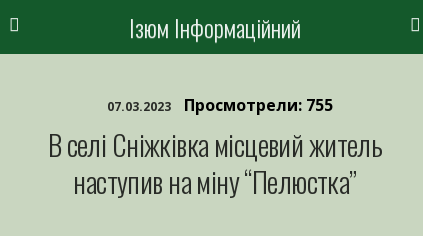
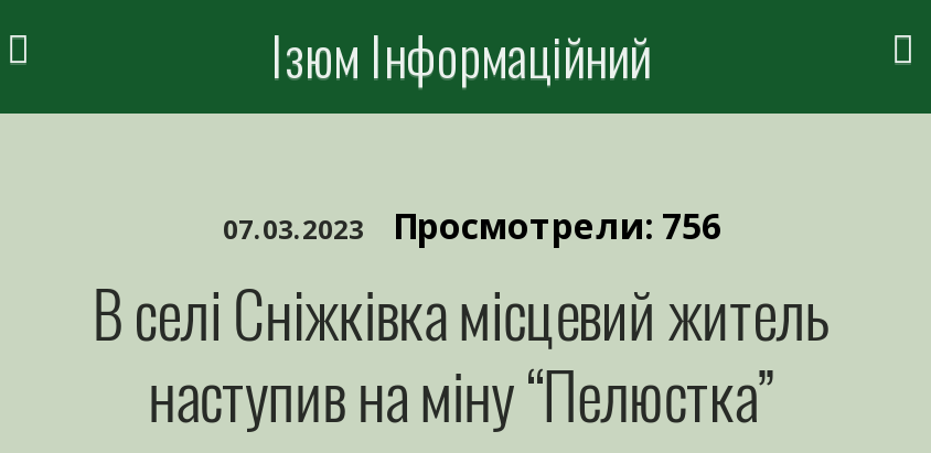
- 07.03.2023 Просмотрели: 755
+ 07.03.2023 Просмотрели: 756
